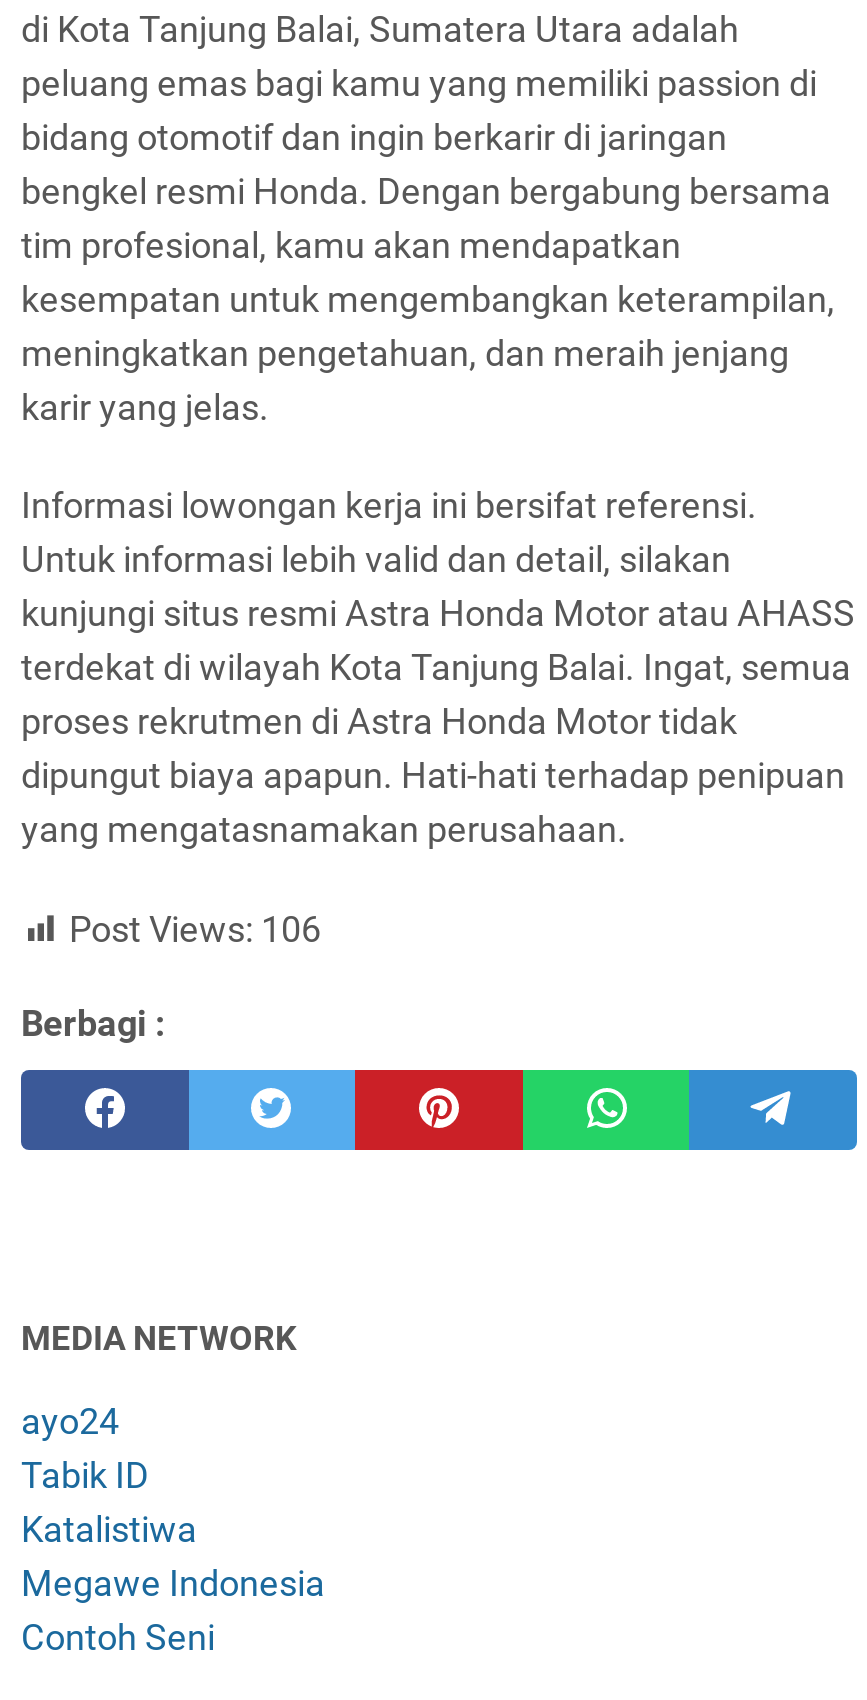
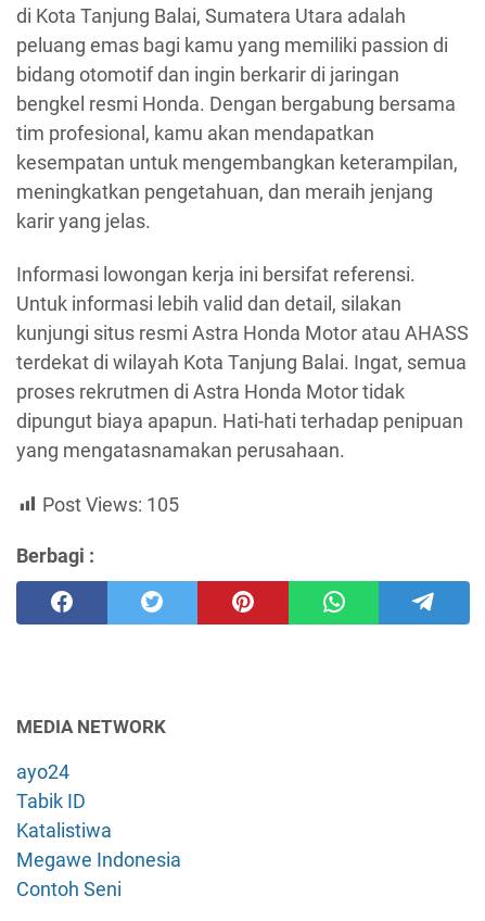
- Post Views: 106
+ Post Views: 105
